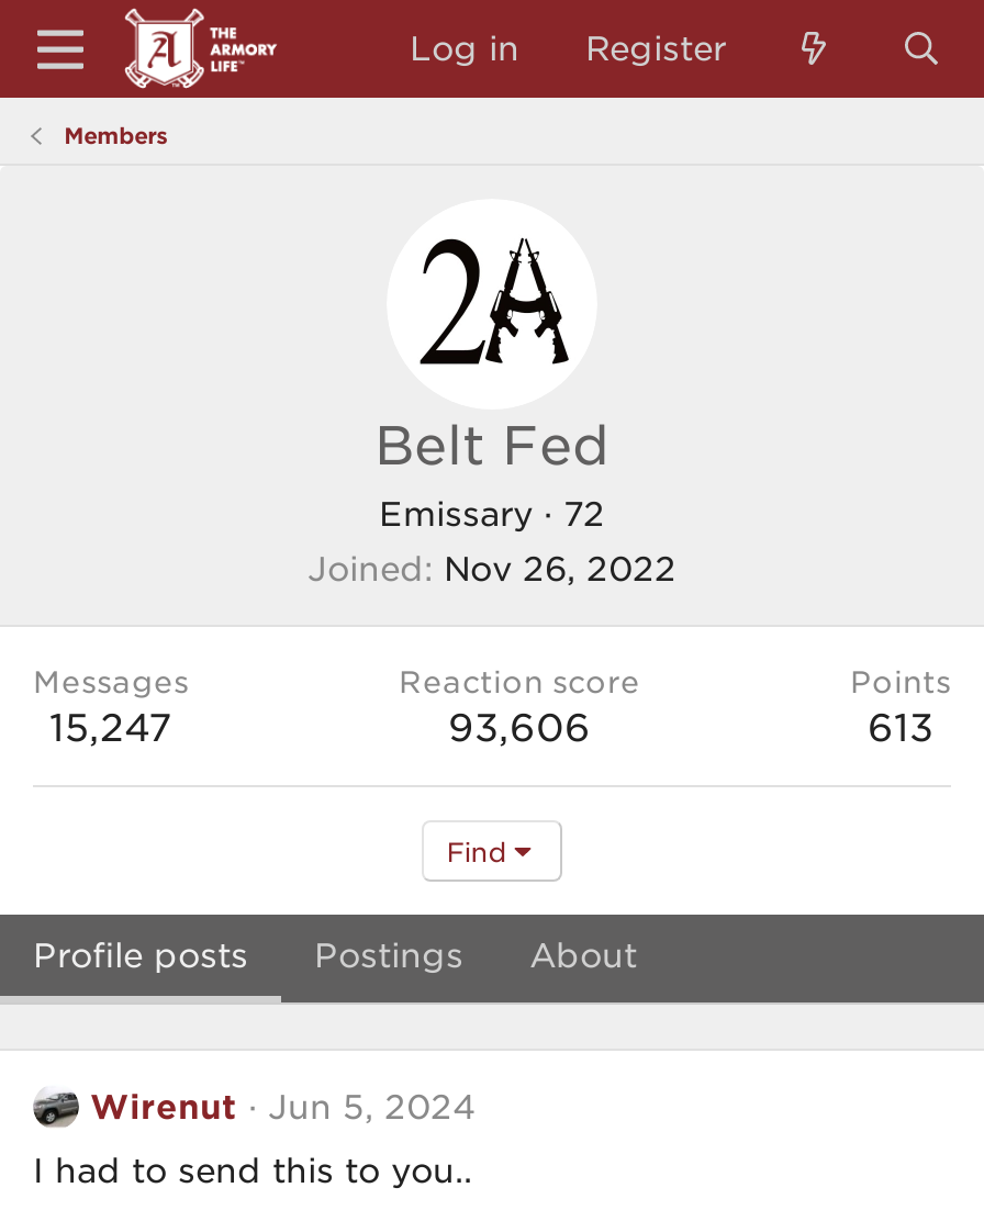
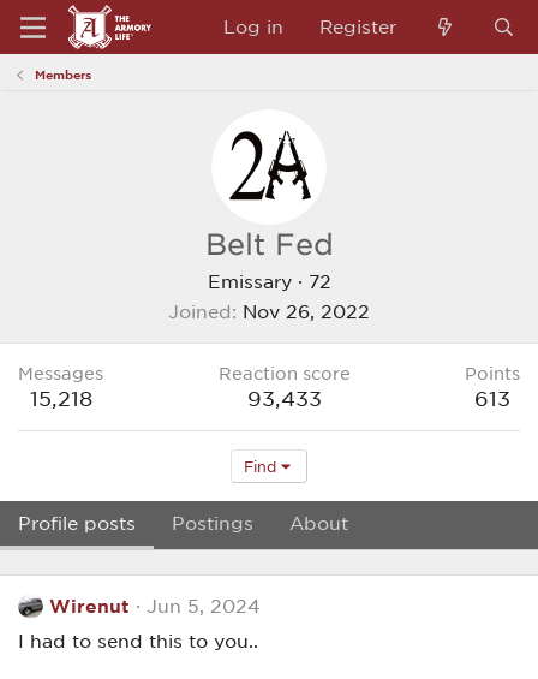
- 15,247
+ 15,218

- 93,606
+ 93,433
